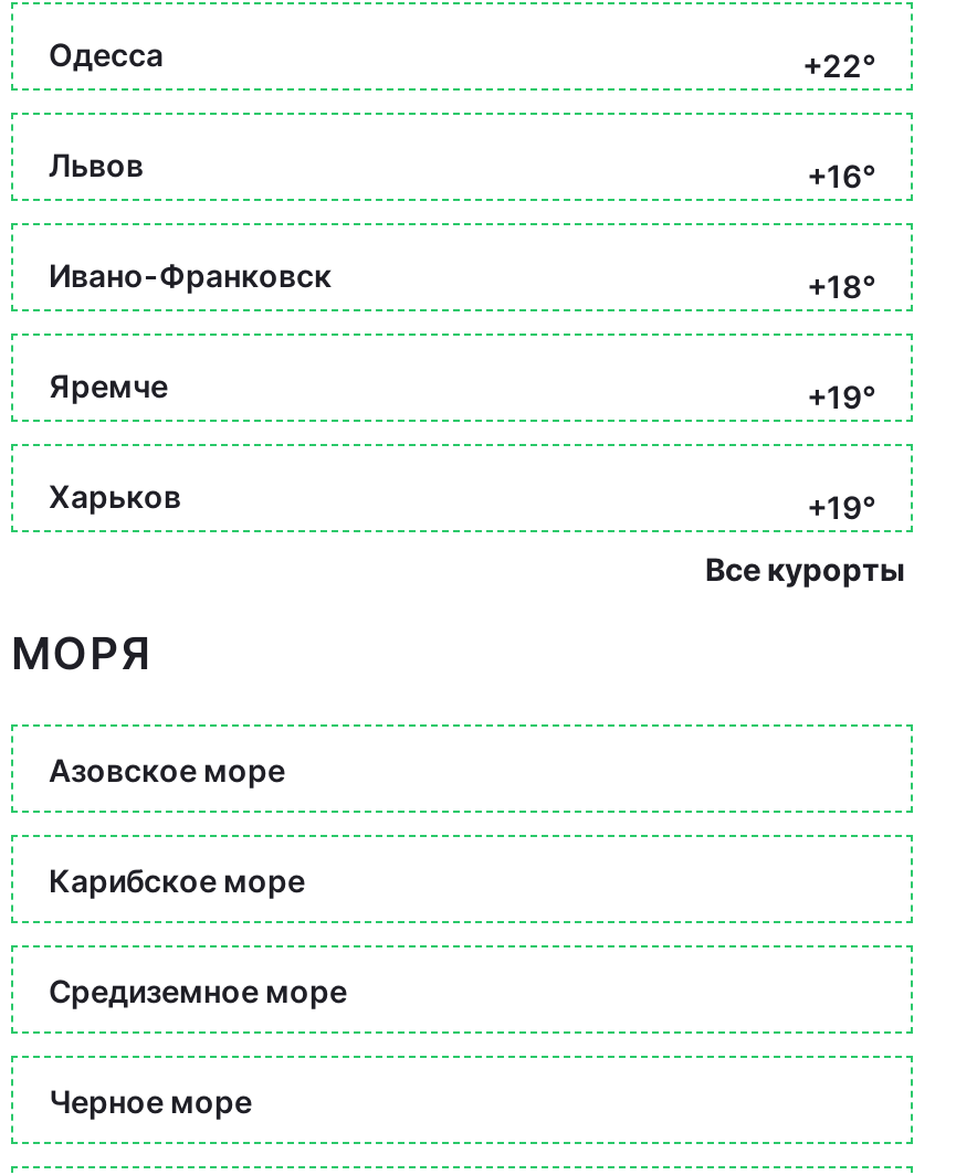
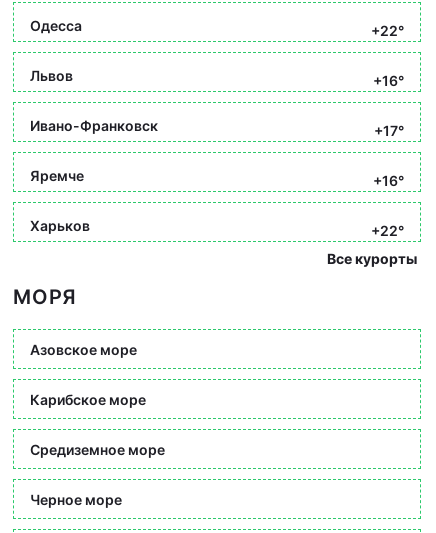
- +18°
+ +17°

- +19°
+ +16°

- +19°
+ +22°
